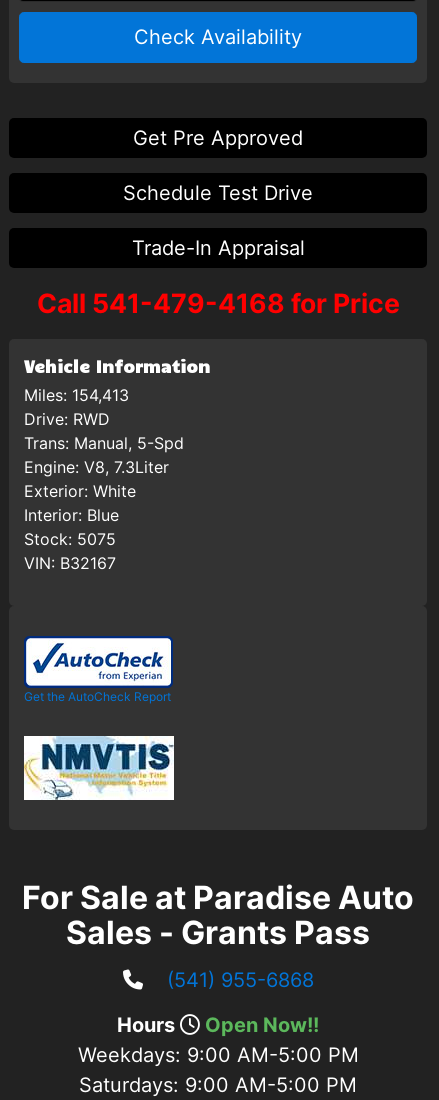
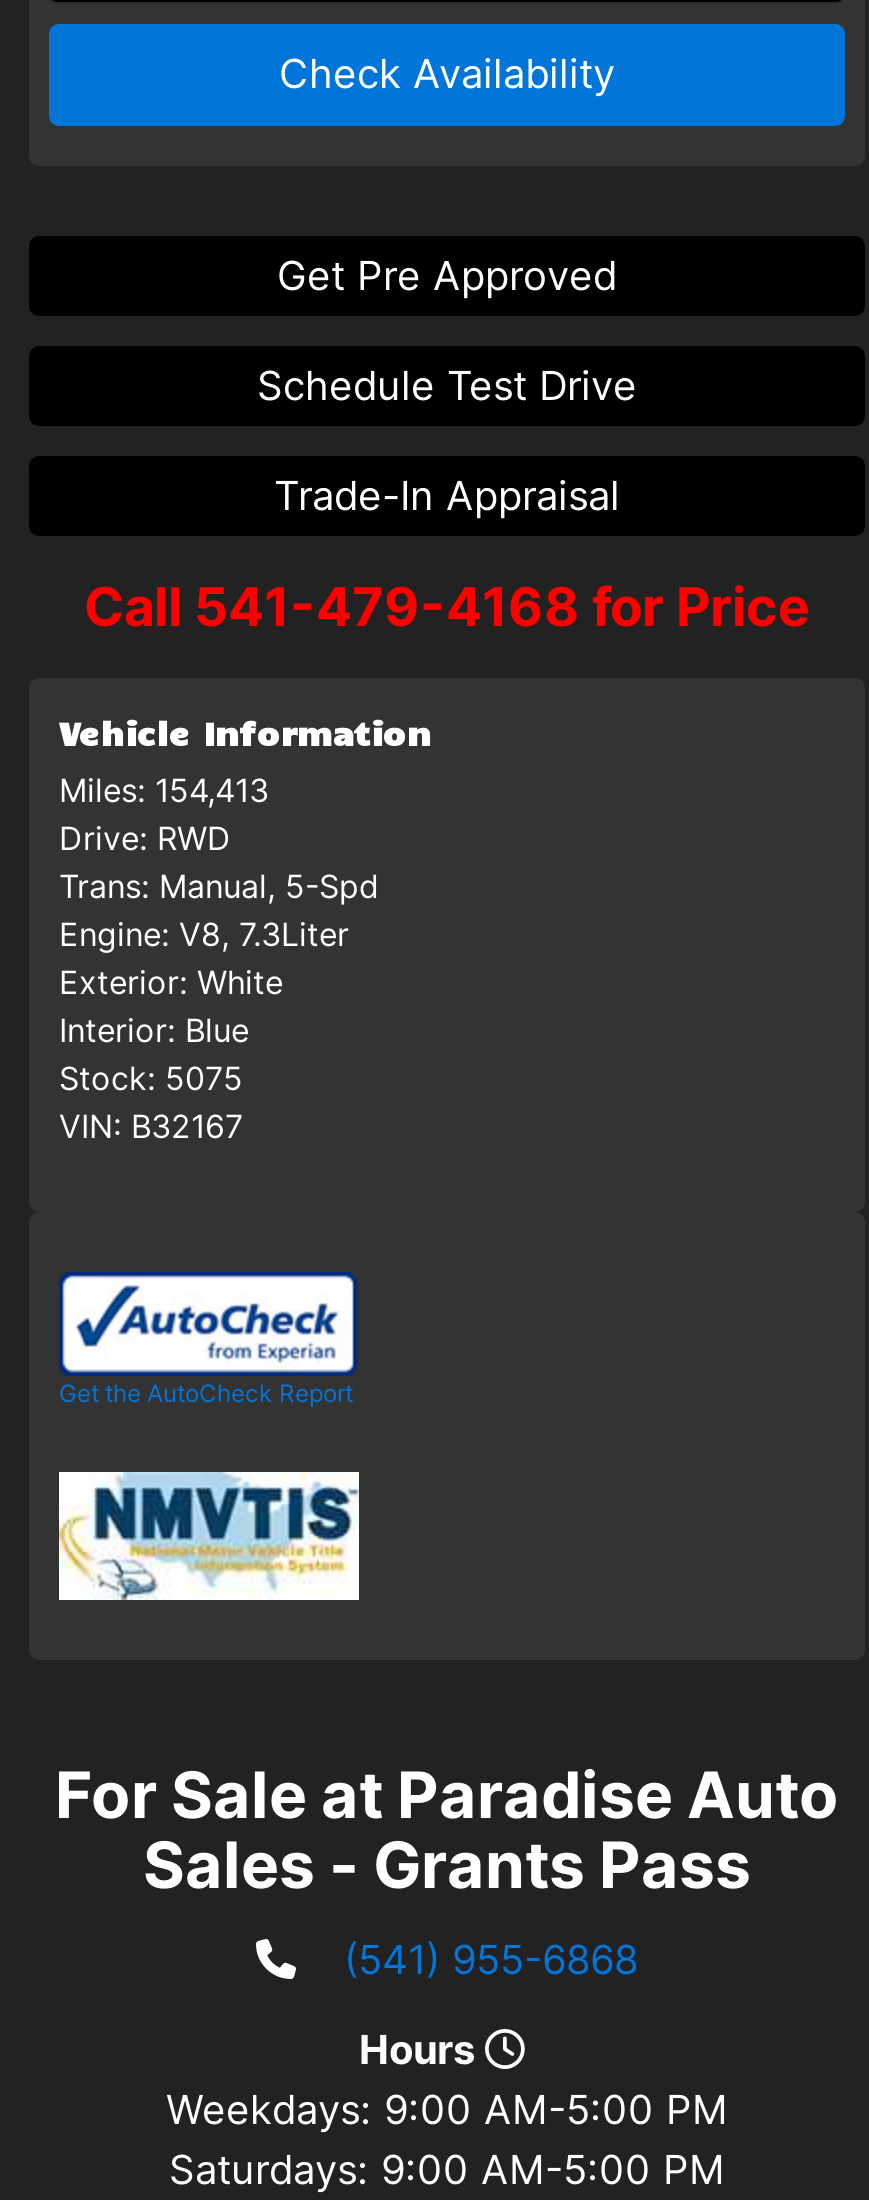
- Open Now!!
